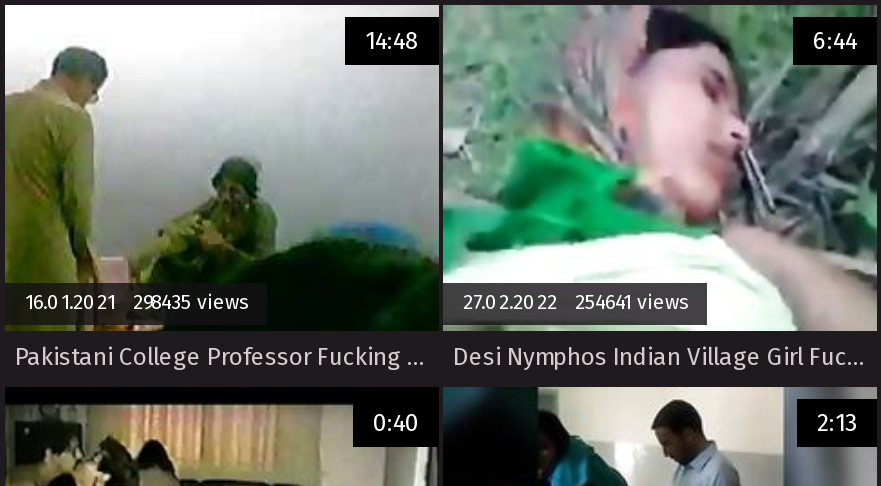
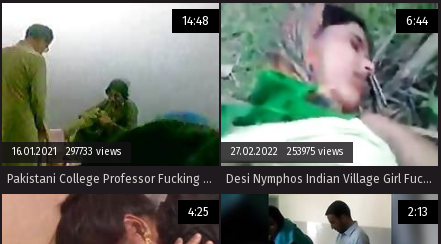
- 16.01.2021 298435 views
+ 16.01.2021 297733 views

- 27.02.2022 254641 views
+ 27.02.2022 253975 views

- 0:40
+ 4:25
